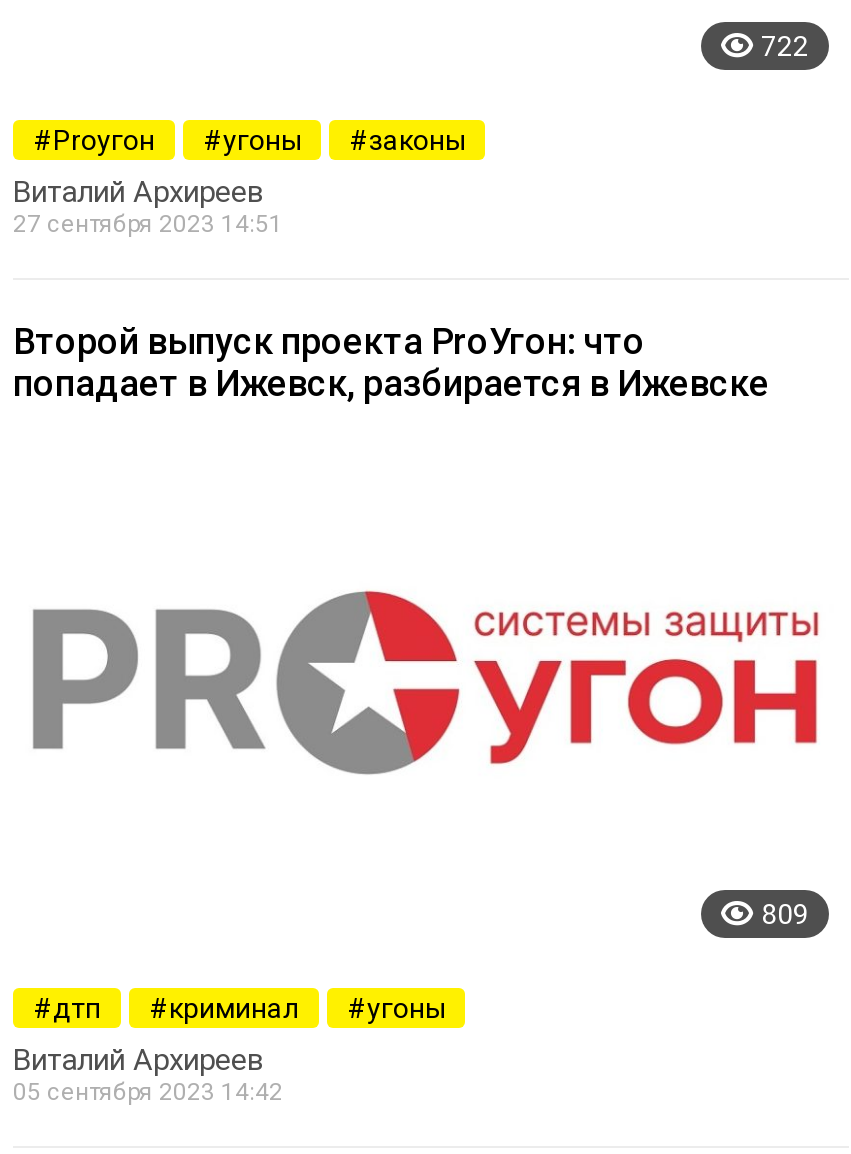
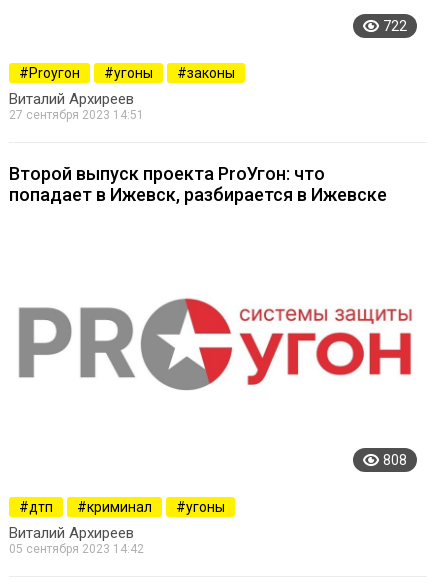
- 809
+ 808
